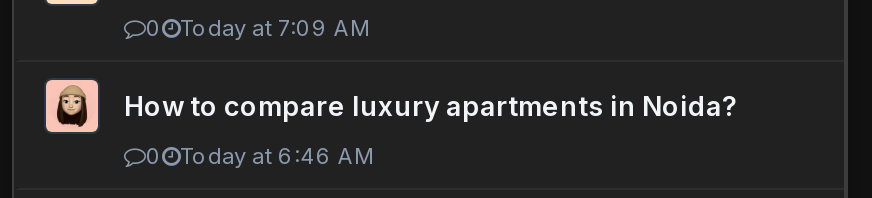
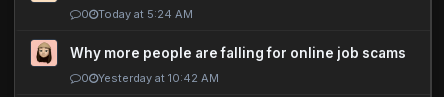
- 0 Today at 7:09 AM
+ 0 Today at 5:24 AM

- How to compare luxury apartments in Noida?
+ Why more people are falling for online job scams

- Today at 6:46 AM
+ Yesterday at 10:42 AM
